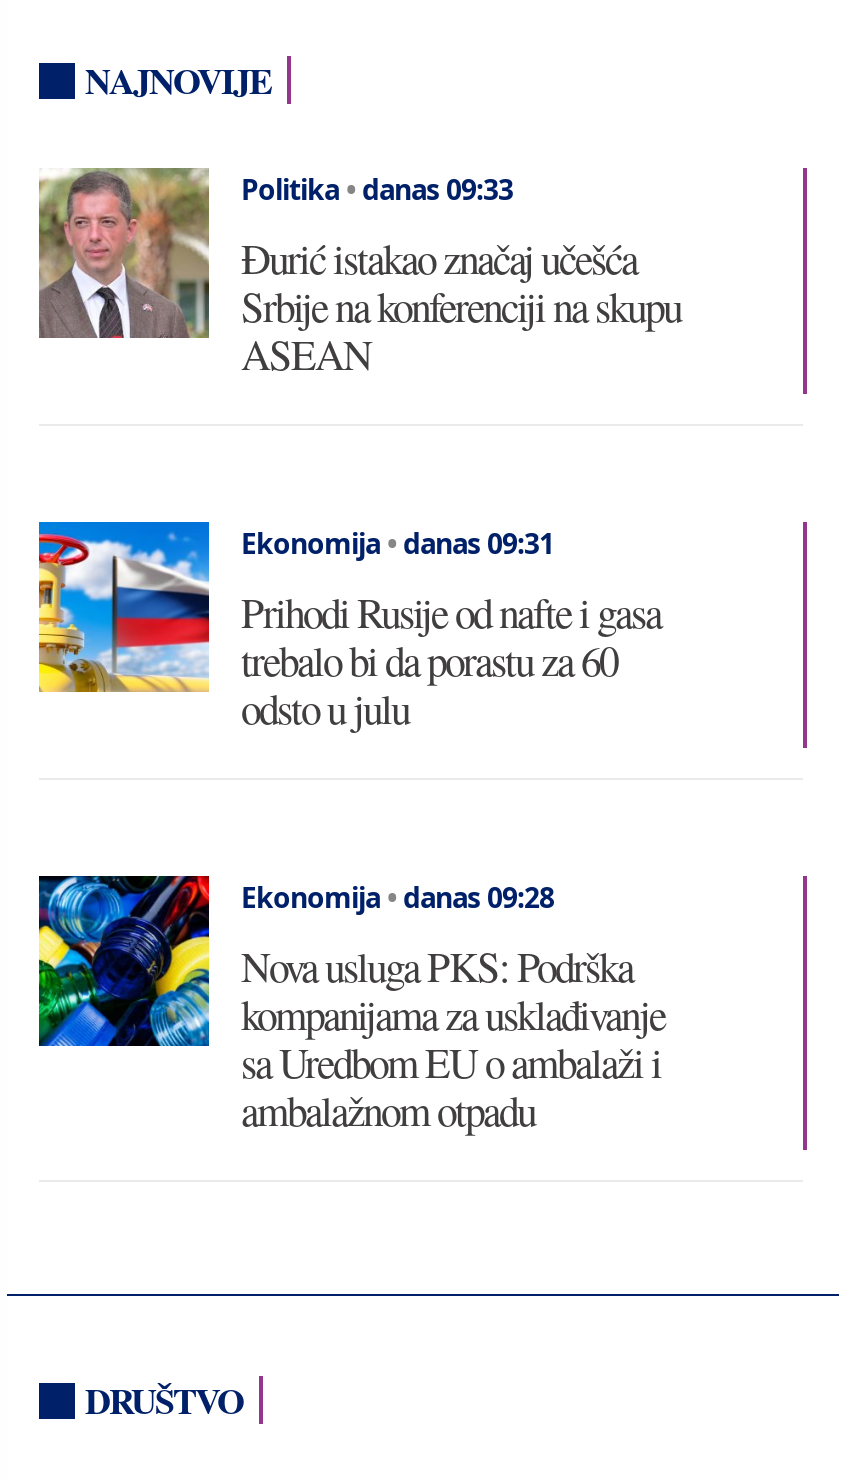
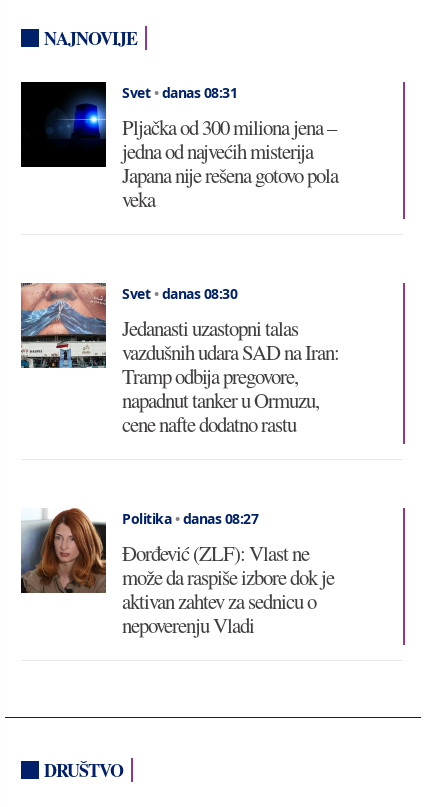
- [image]
- Politika • danas 09:33
- Đurić istakao značaj učešća
- Srbije na konferenciji na skupu
- ASEAN
+ [image]
+ Svet • danas 08:31
+ Pljačka od 300 miliona jena –
+ jedna od najvećih misterija
+ Japana nije rešena gotovo pola
+ veka

- [image]
- Ekonomija • danas 09:31
- Prihodi Rusije od nafte i gasa
- trebalo bi da porastu za 60
- odsto u julu
+ [image]
+ Svet • danas 08:30
+ Jedanasti uzastopni talas
+ vazdušnih udara SAD na Iran:
+ Tramp odbija pregovore,
+ napadnut tanker u Ormuzu,
+ cene nafte dodatno rastu

- [image]
- Ekonomija • danas 09:28
- Nova usluga PKS: Podrška
- kompanijama za usklađivanje
- sa Uredbom EU o ambalaži i
- ambalažnom otpadu
+ [image]
+ Politika • danas 08:27
+ Đorđević (ZLF): Vlast ne
+ može da raspiše izbore dok je
+ aktivan zahtev za sednicu o
+ nepoverenju Vladi
